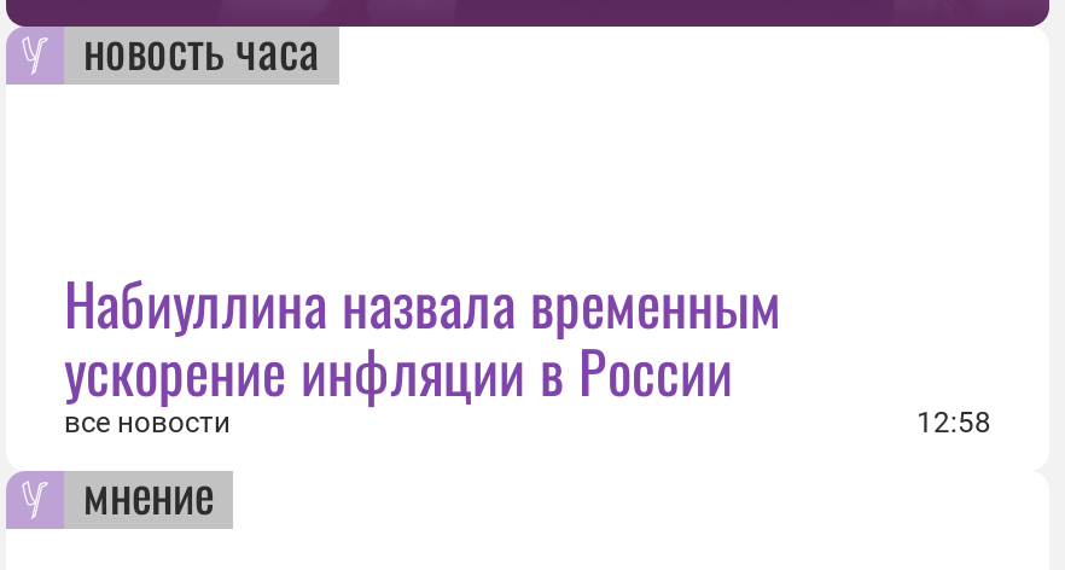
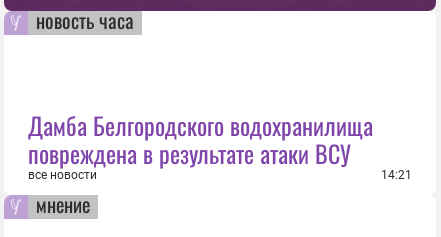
- Набиуллина назвала временным
- ускорение инфляции в России
+ Дамба Белгородского водохранилища
+ повреждена в результате атаки ВСУ

- 12:58
+ 14:21
